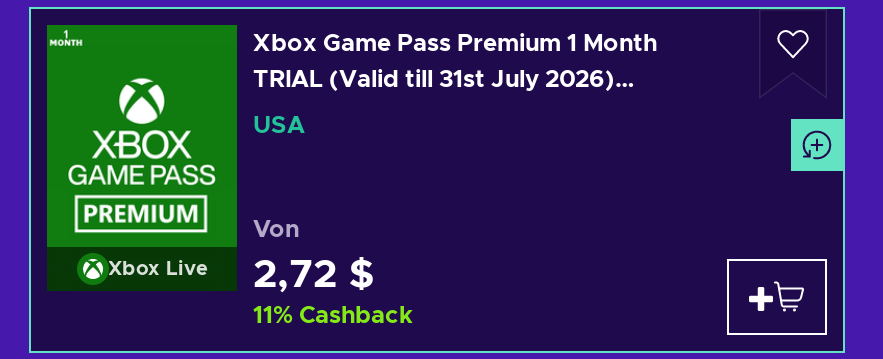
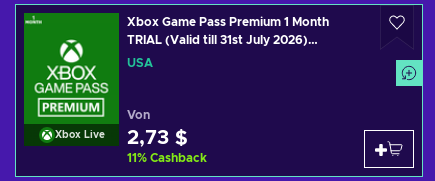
- 2,72 $
+ 2,73 $
